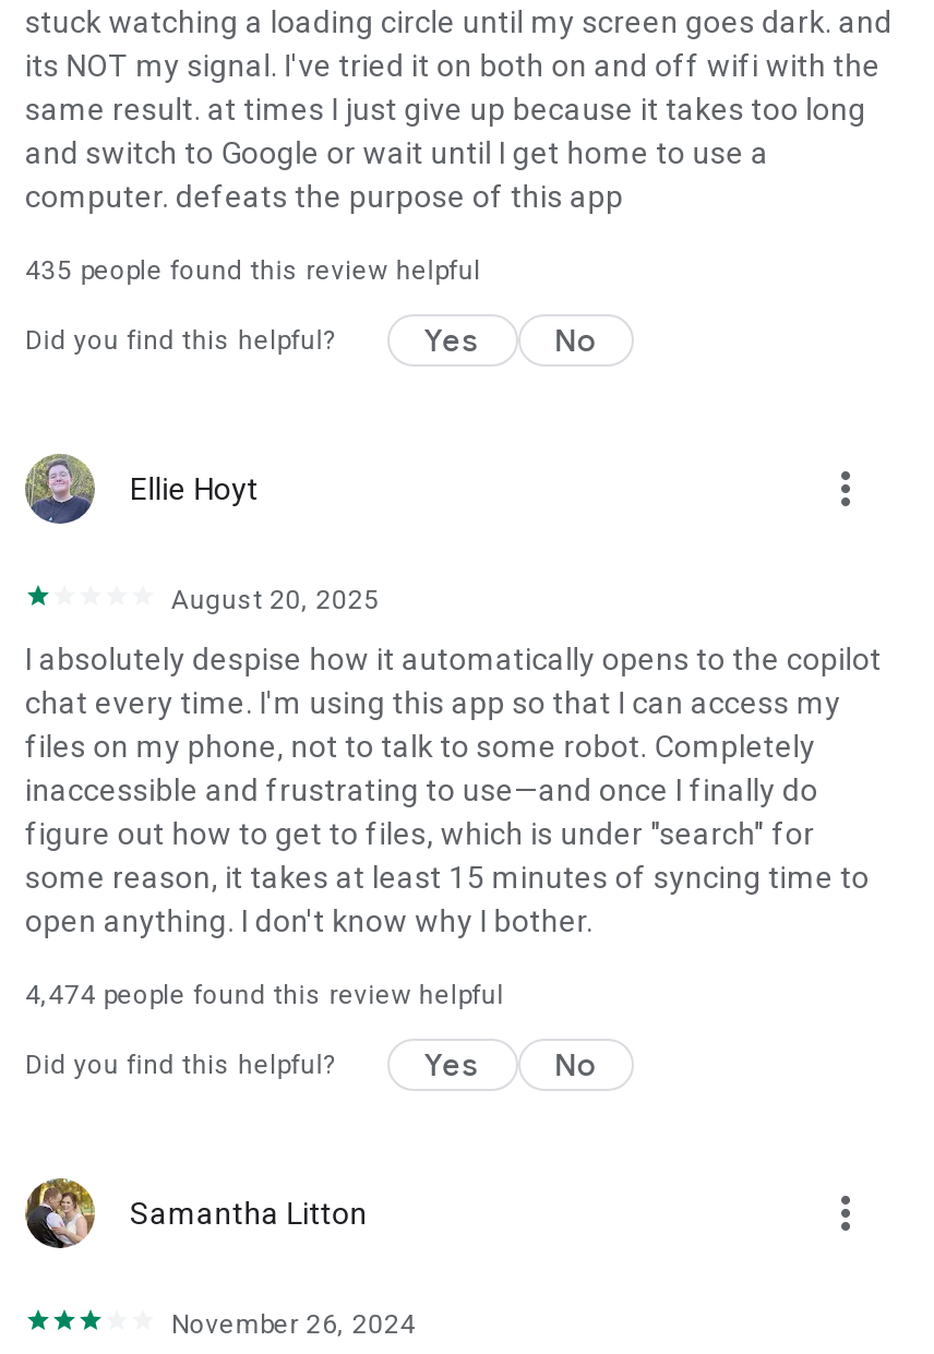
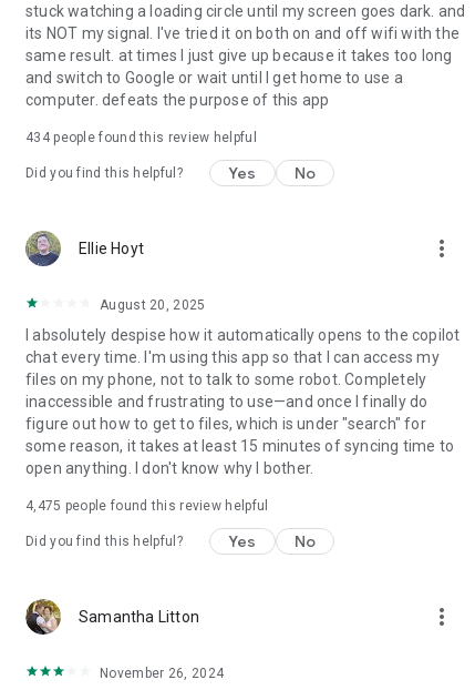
- 435 people found this review helpful
+ 434 people found this review helpful

- 4,474 people found this review helpful
+ 4,475 people found this review helpful
